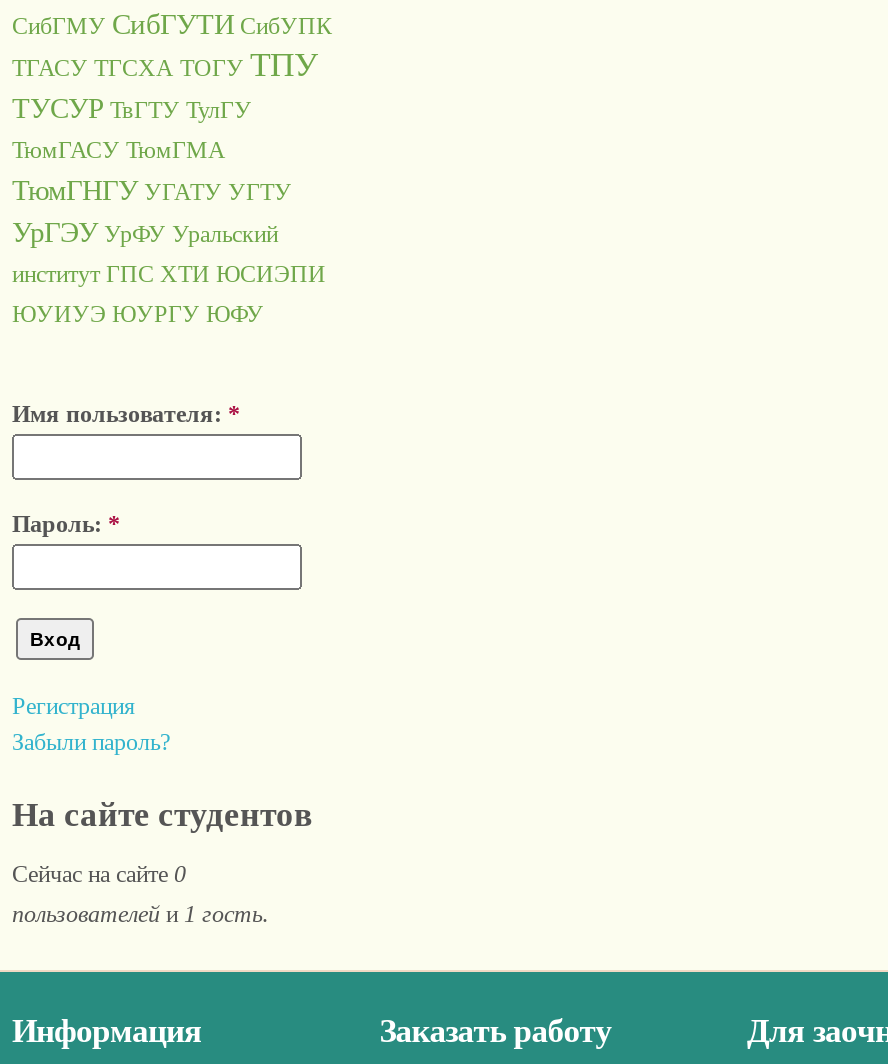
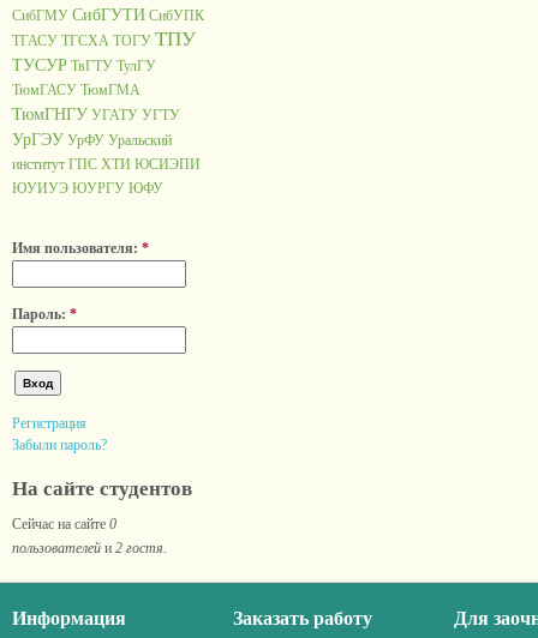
- пользователей и 1 гость.
+ пользователей и 2 гостя.
